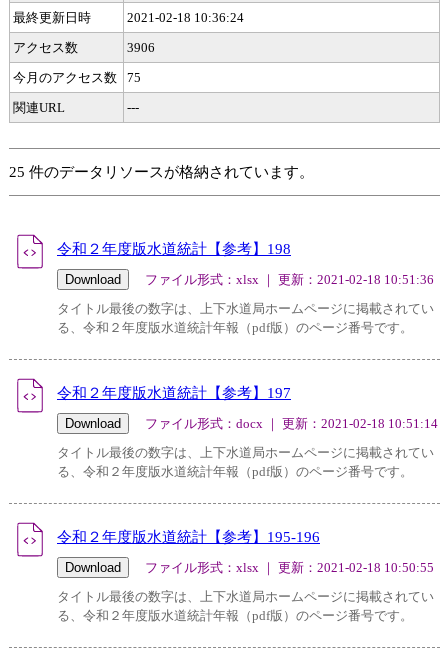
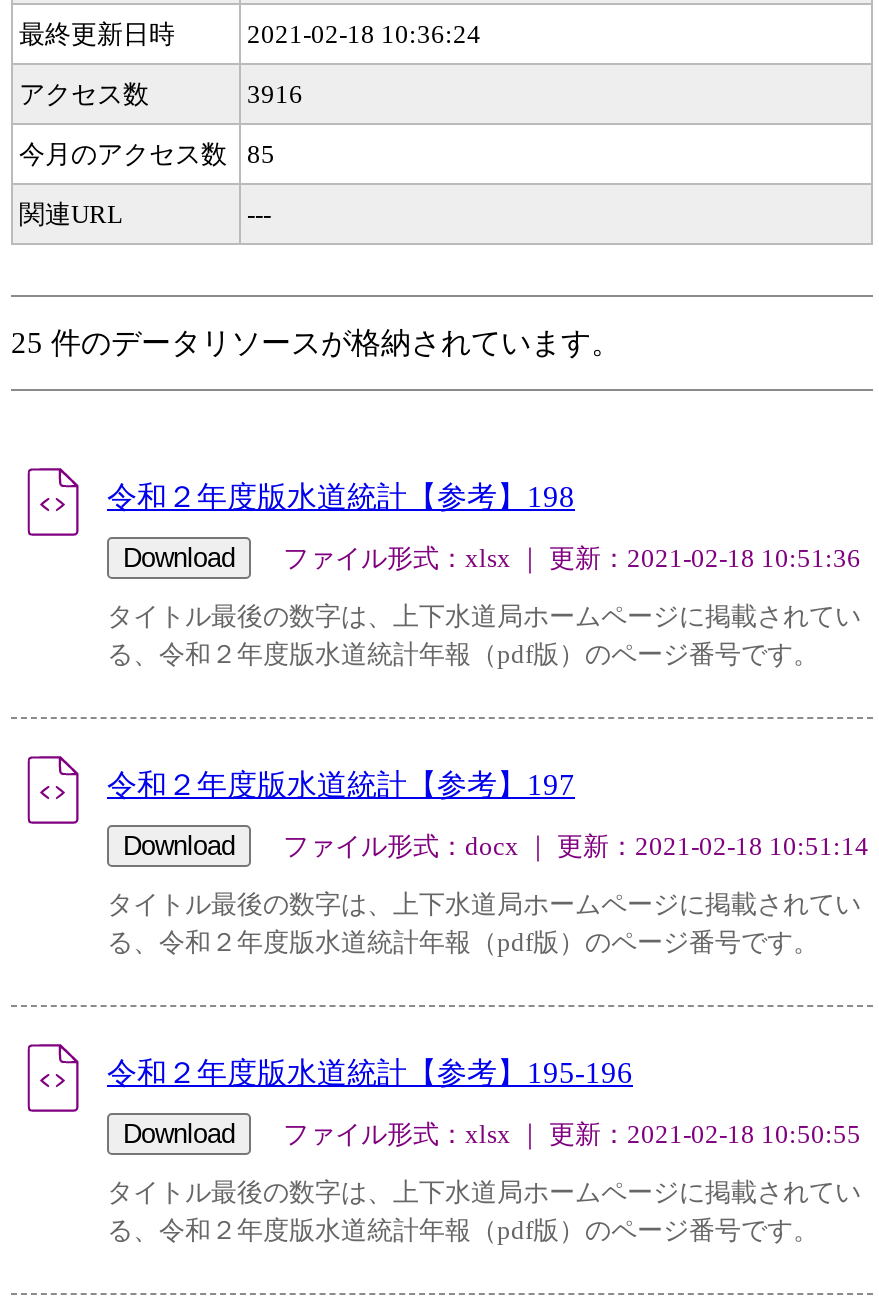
- 3906
+ 3916

- 今月のアクセス数 75
+ 今月のアクセス数 85
